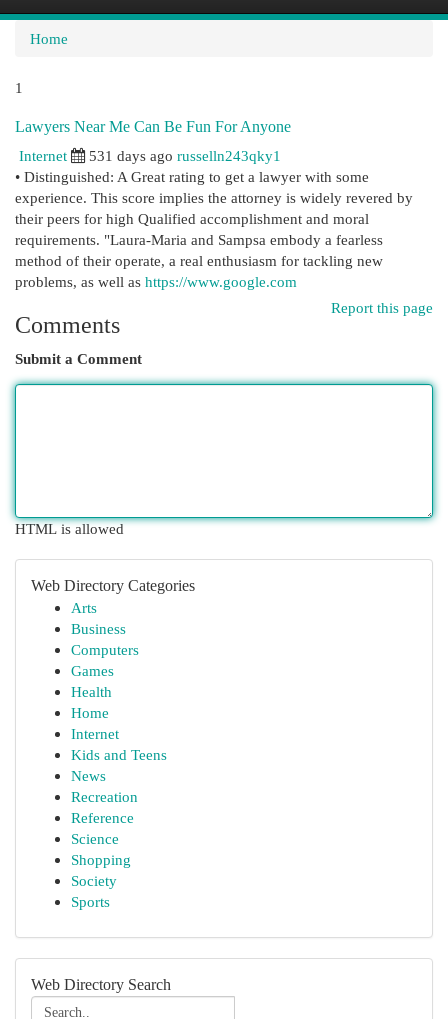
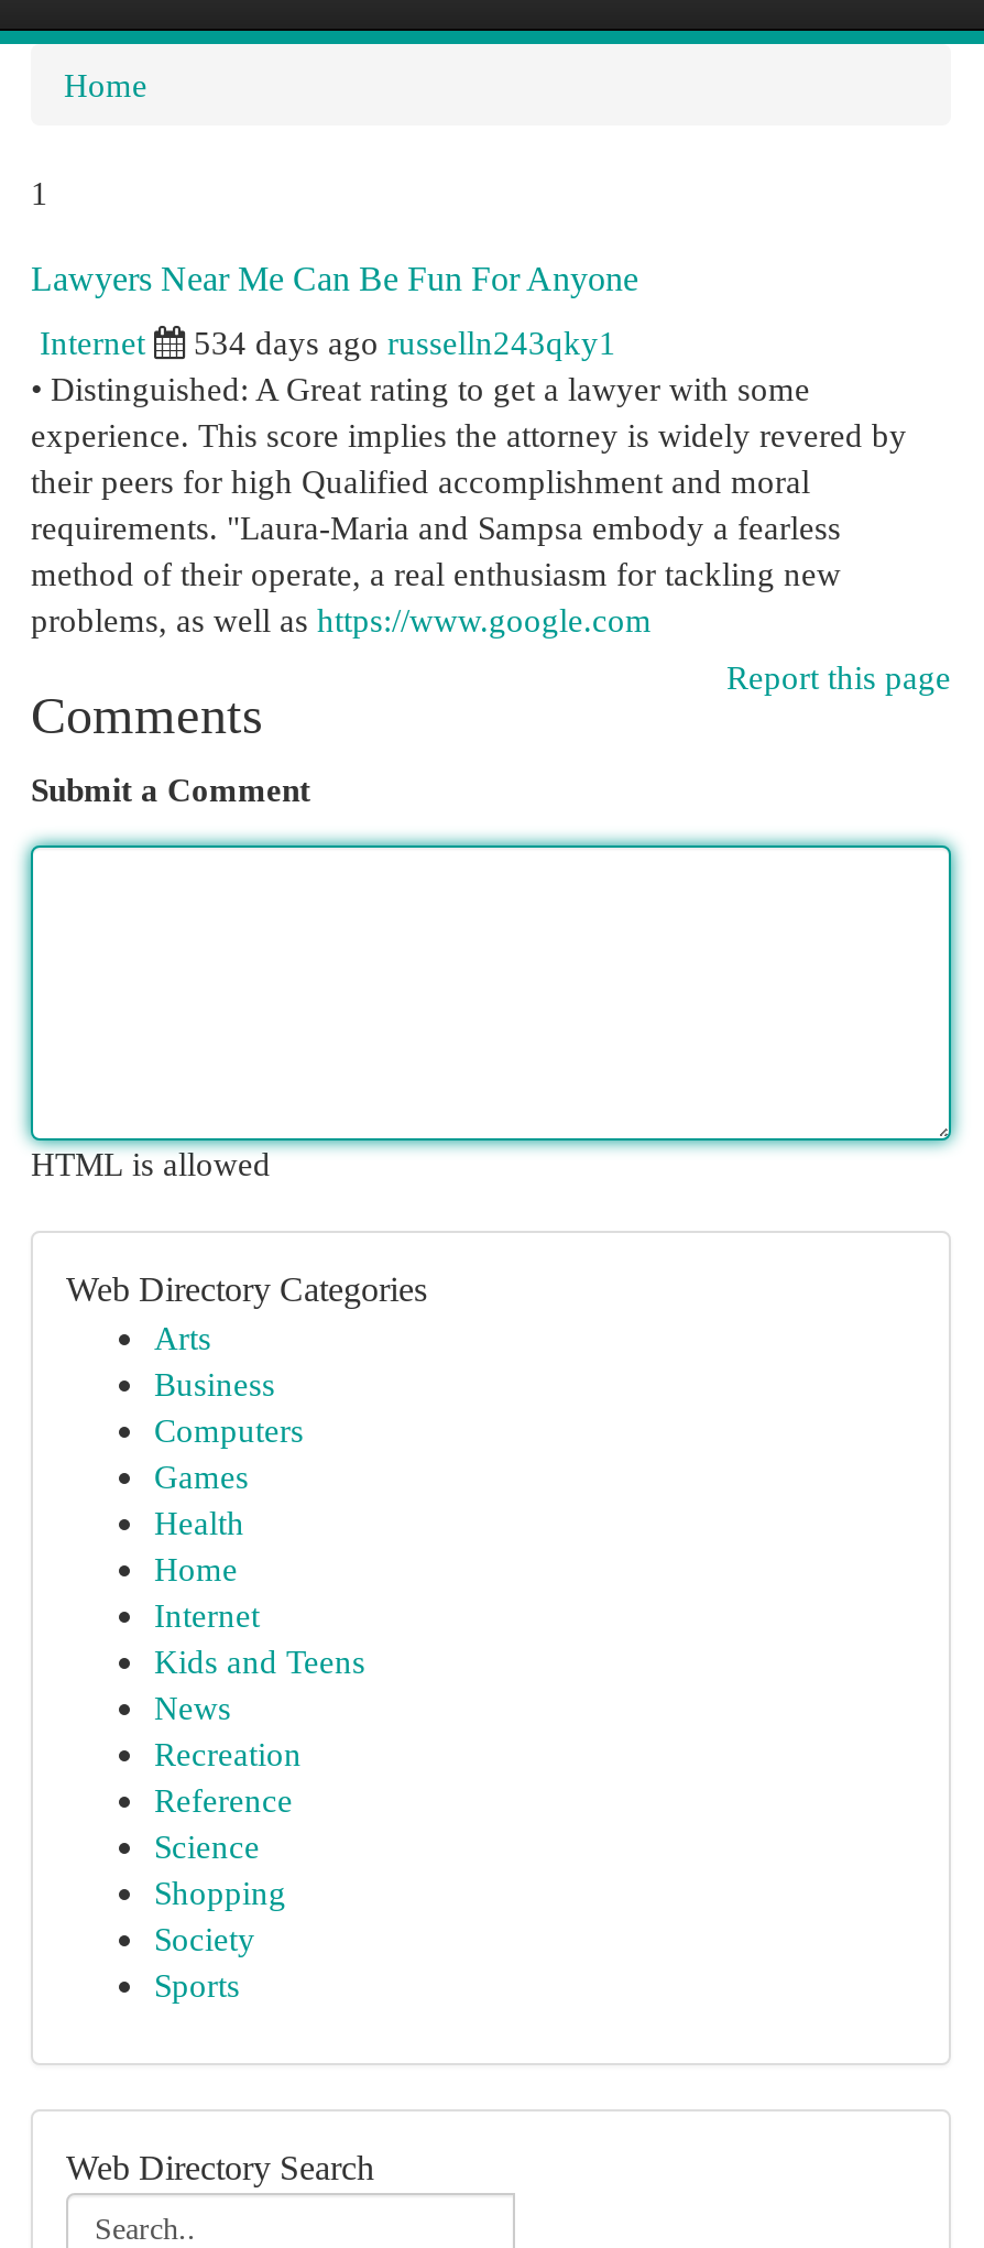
- 531 days ago russelln243qky1
+ 534 days ago russelln243qky1
